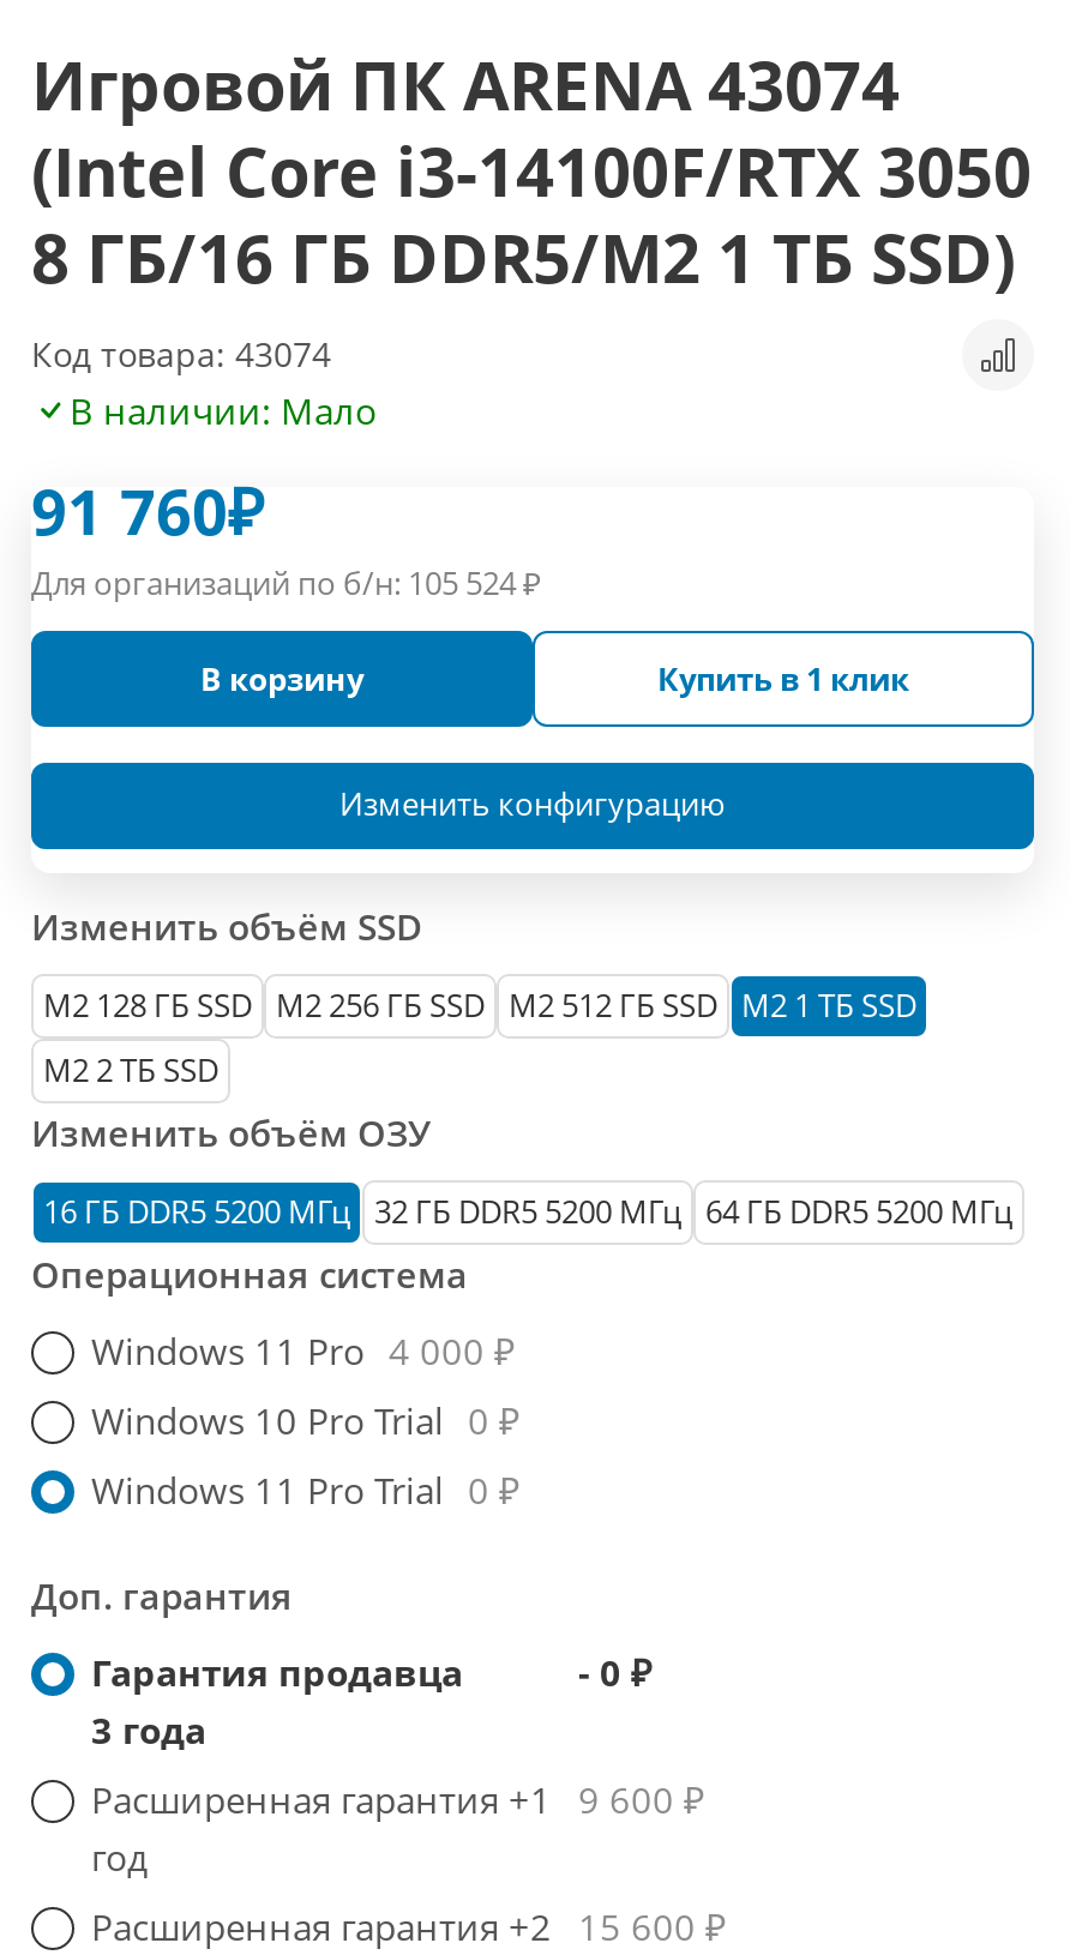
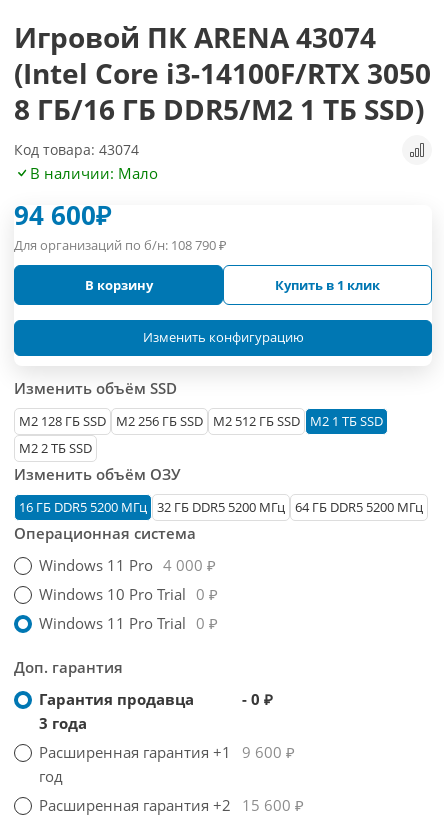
- 91 760₽
+ 94 600₽

- Для организаций по б/н: 105 524₽
+ Для организаций по б/н: 108 790₽
